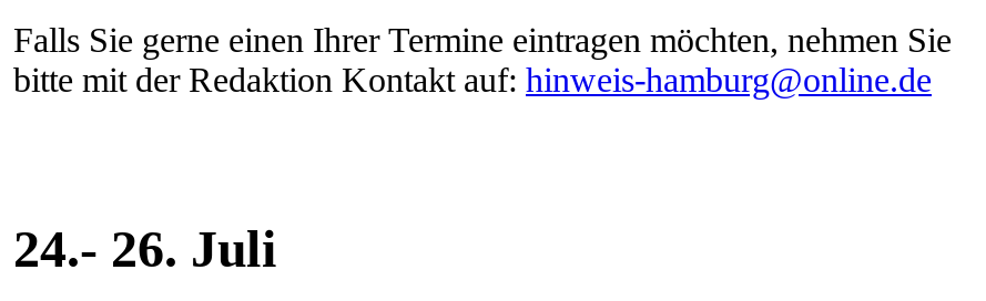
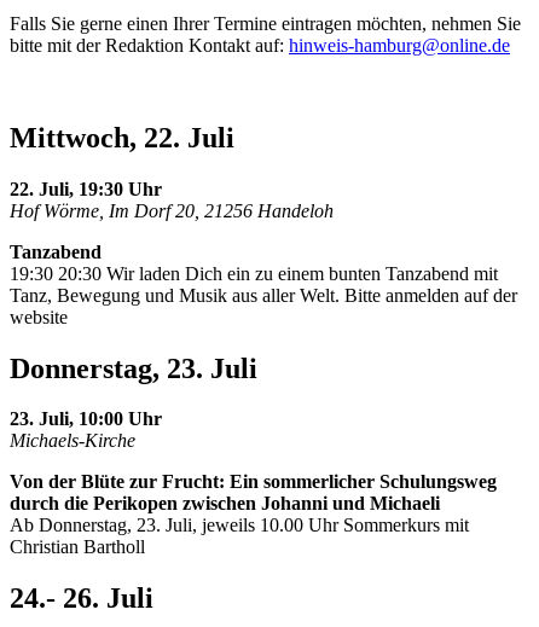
+ Mittwoch, 22. Juli
+ 22. Juli, 19:30 Uhr
+ Hof Wörme, Im Dorf 20, 21256 Handeloh
+ Tanzabend
+ 19:30 20:30 Wir laden Dich ein zu einem bunten Tanzabend mit
+ Tanz, Bewegung und Musik aus aller Welt. Bitte anmelden auf der
+ website
+ Donnerstag, 23. Juli
+ 23. Juli, 10:00 Uhr
+ Michaels-Kirche
+ Von der Blüte zur Frucht: Ein sommerlicher Schulungsweg
+ durch die Perikopen zwischen Johanni und Michaeli
+ Ab Donnerstag, 23. Juli, jeweils 10.00 Uhr Sommerkurs mit
+ Christian Bartholl
